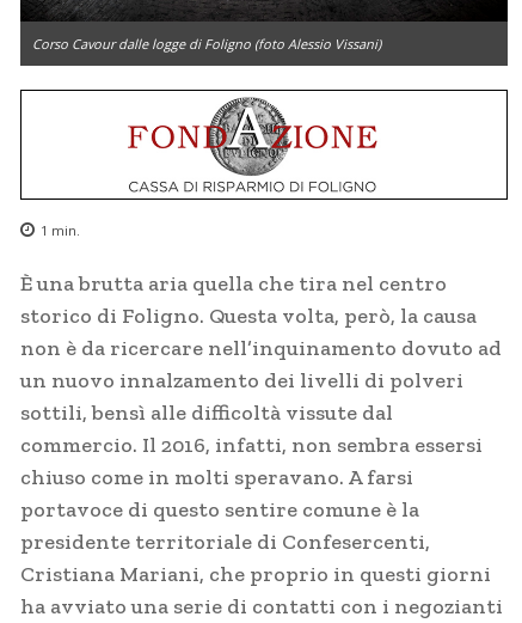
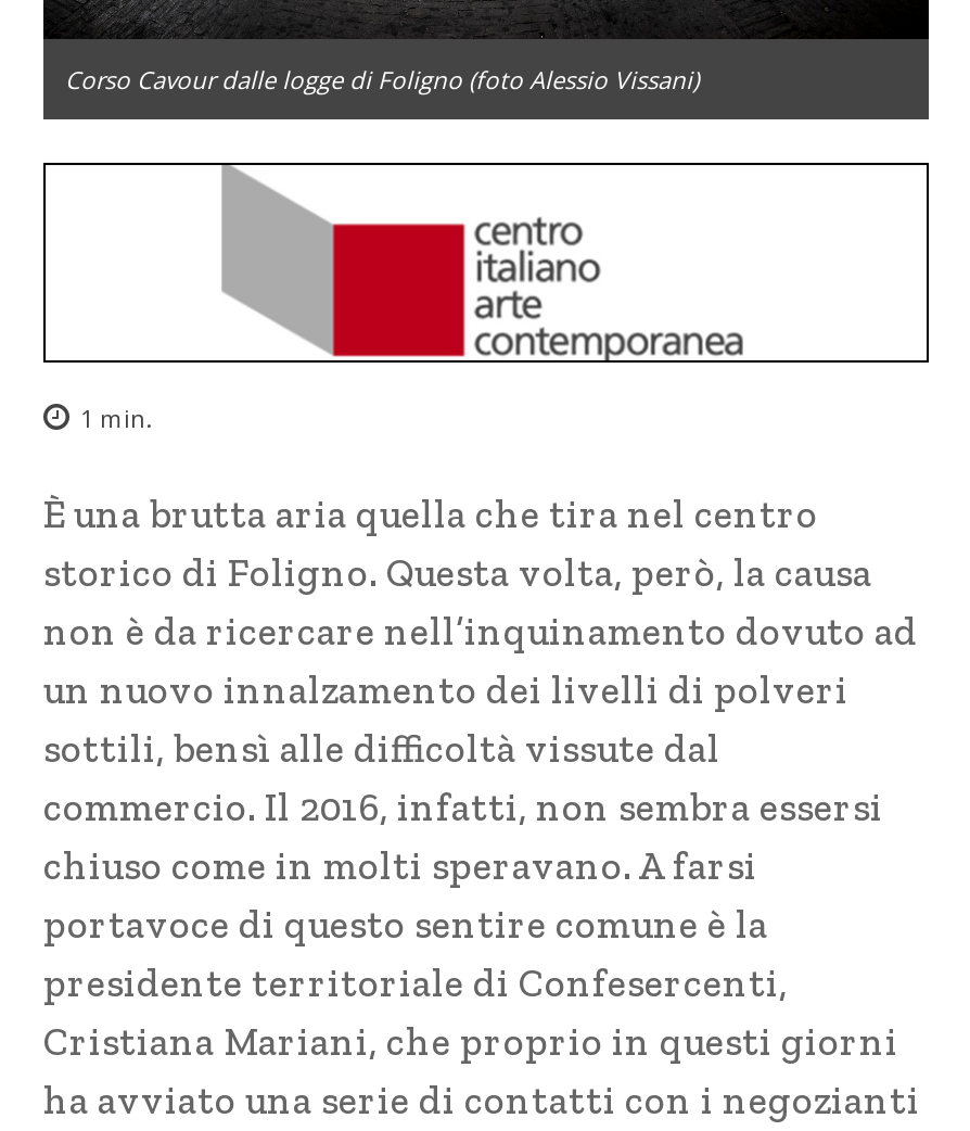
- [image]
+ [image]
